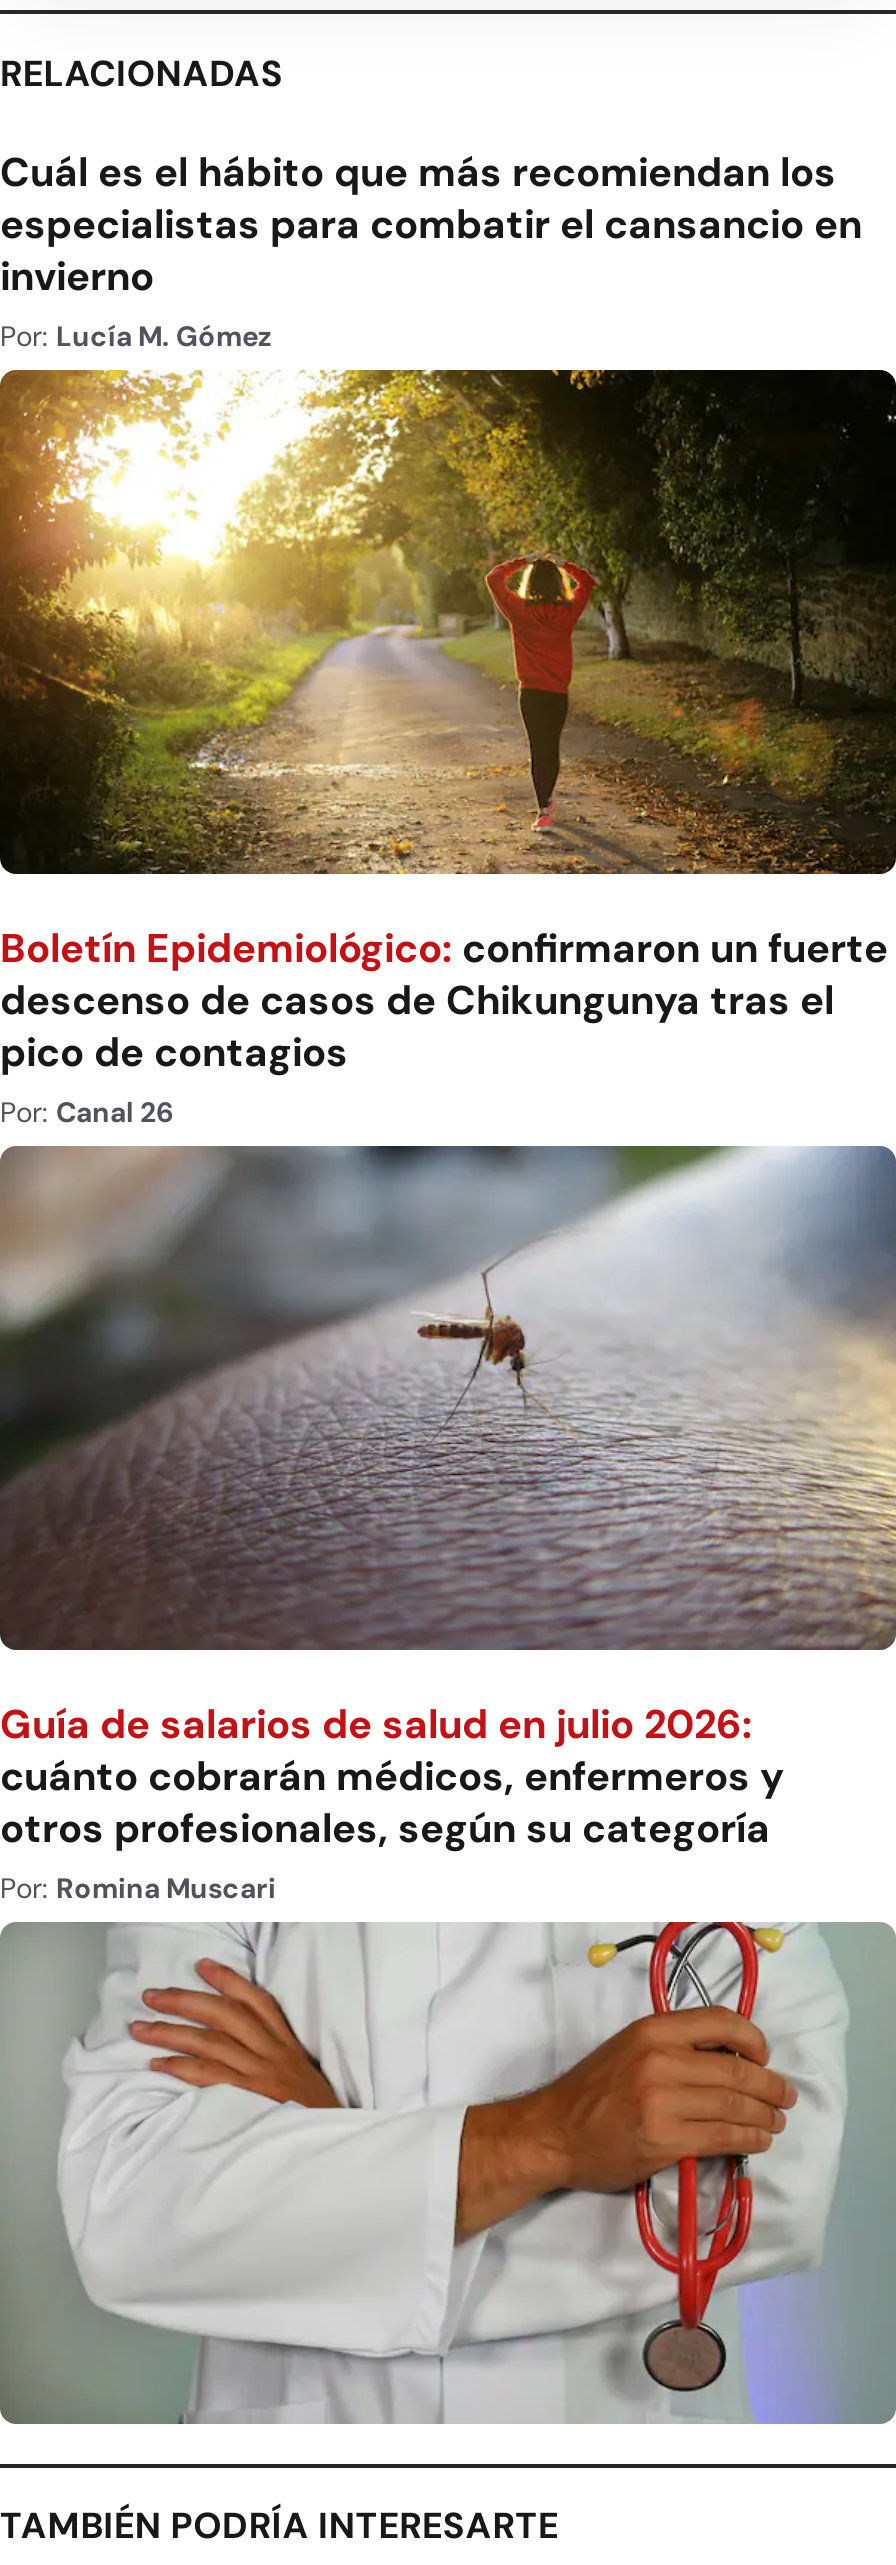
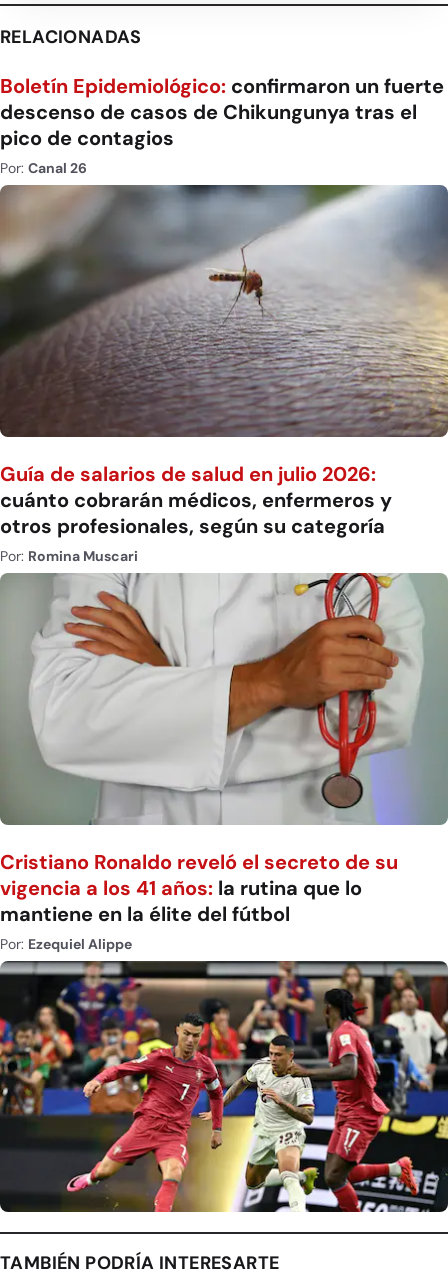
- Cuál es el hábito que más recomiendan los
- especialistas para combatir el cansancio en
- invierno
- Por: Lucía M. Gómez

- [image]

moved up: [image] | Boletín Epidemiológico: confirmaron un fuerte | descenso de casos de Chikungunya tras el | ... | otros profesionales, según su categoría | Por: Romina Muscari

+ Cristiano Ronaldo reveló el secreto de su
+ vigencia a los 41 años: la rutina que lo
+ mantiene en la élite del fútbol
+ Por: Ezequiel Alippe

+ [image]

moved up: [image]
